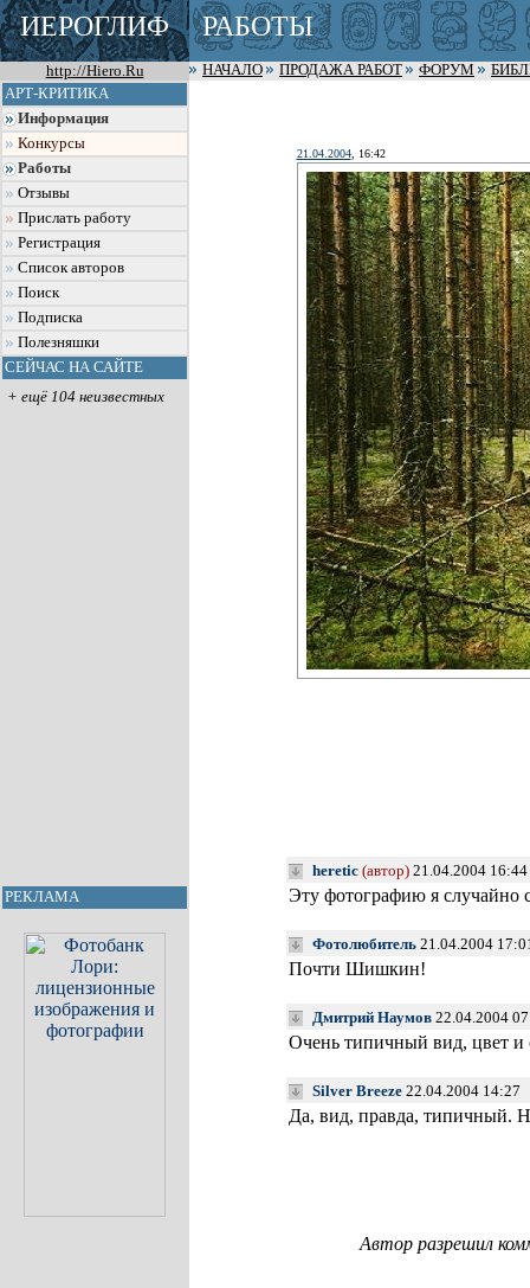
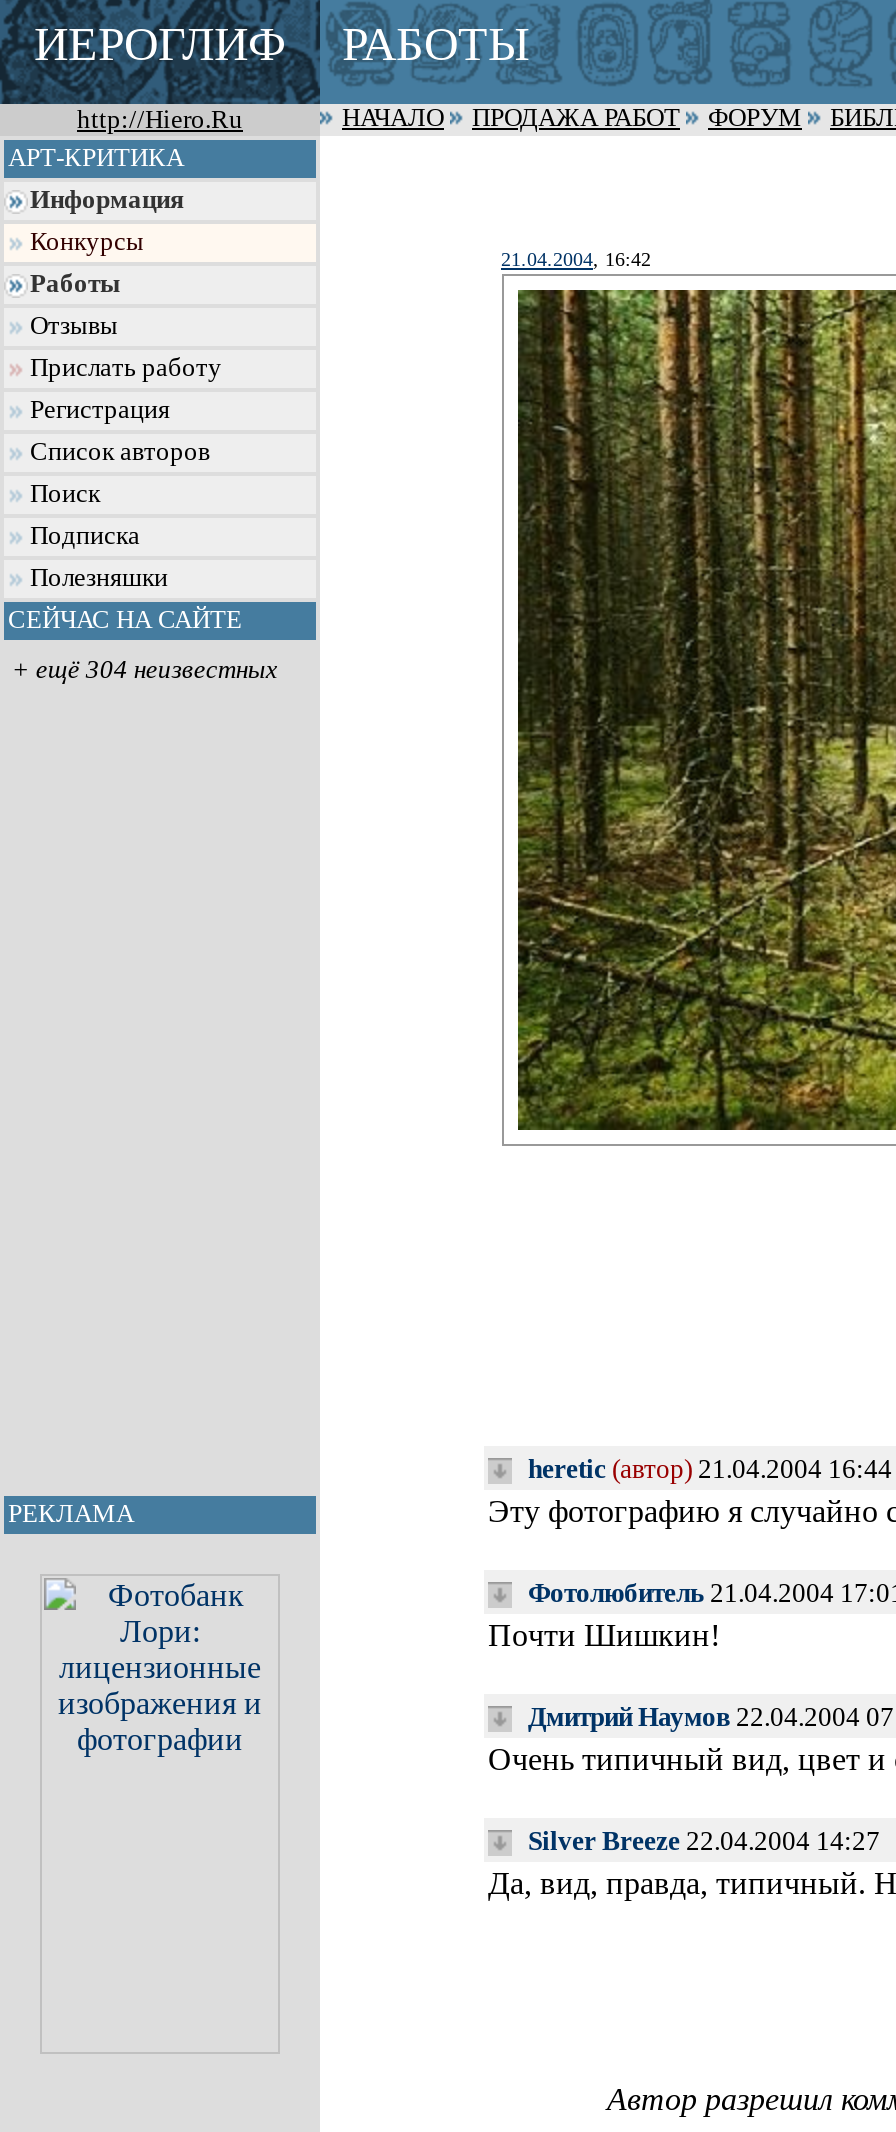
- + ещё 104 неизвестных
+ + ещё 304 неизвестных
